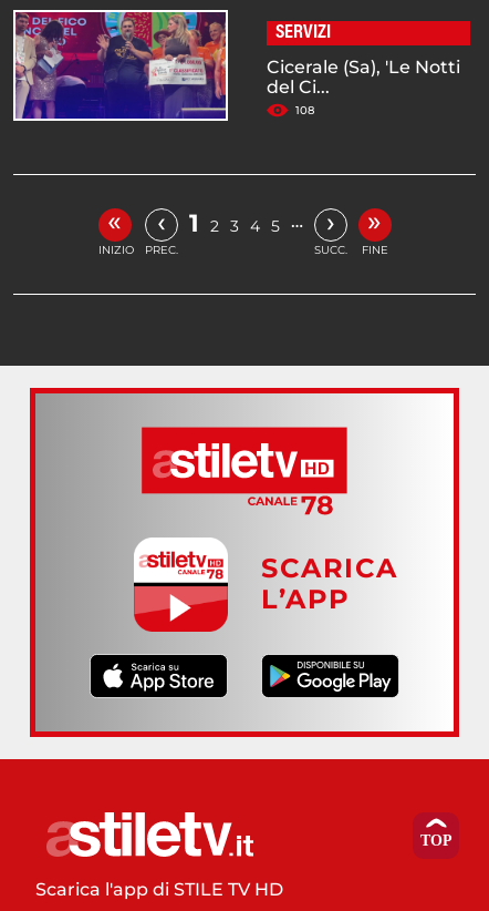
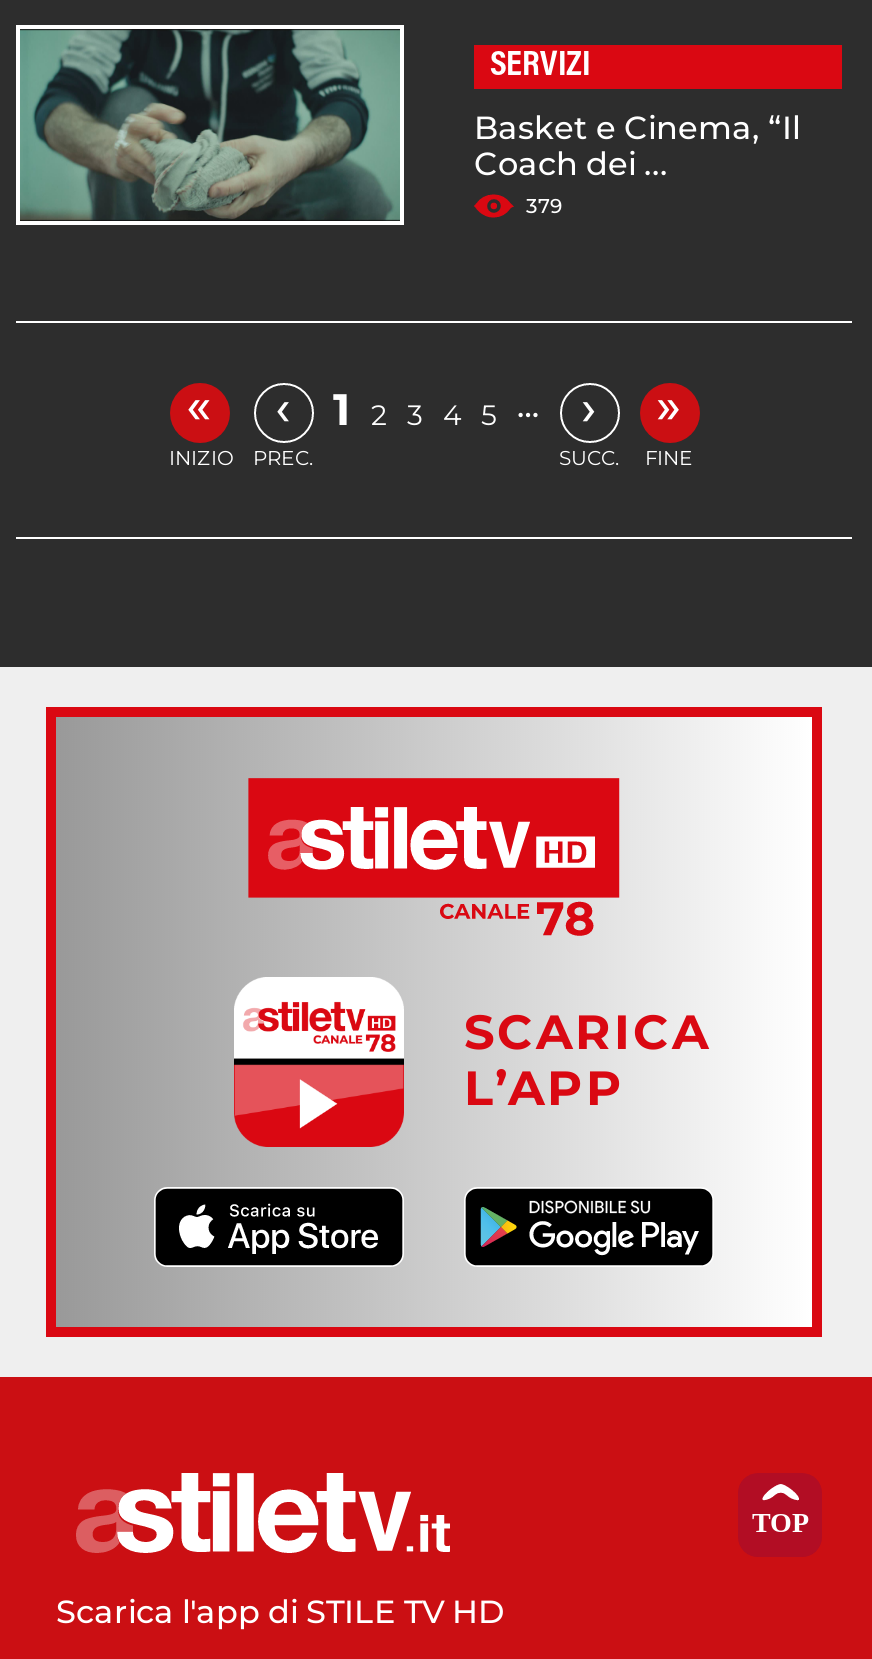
- [image]
- Cicerale (Sa), 'Le Notti
- del Ci...
- 108
+ [image]
+ Basket e Cinema, “Il
+ Coach dei ...
+ 379
